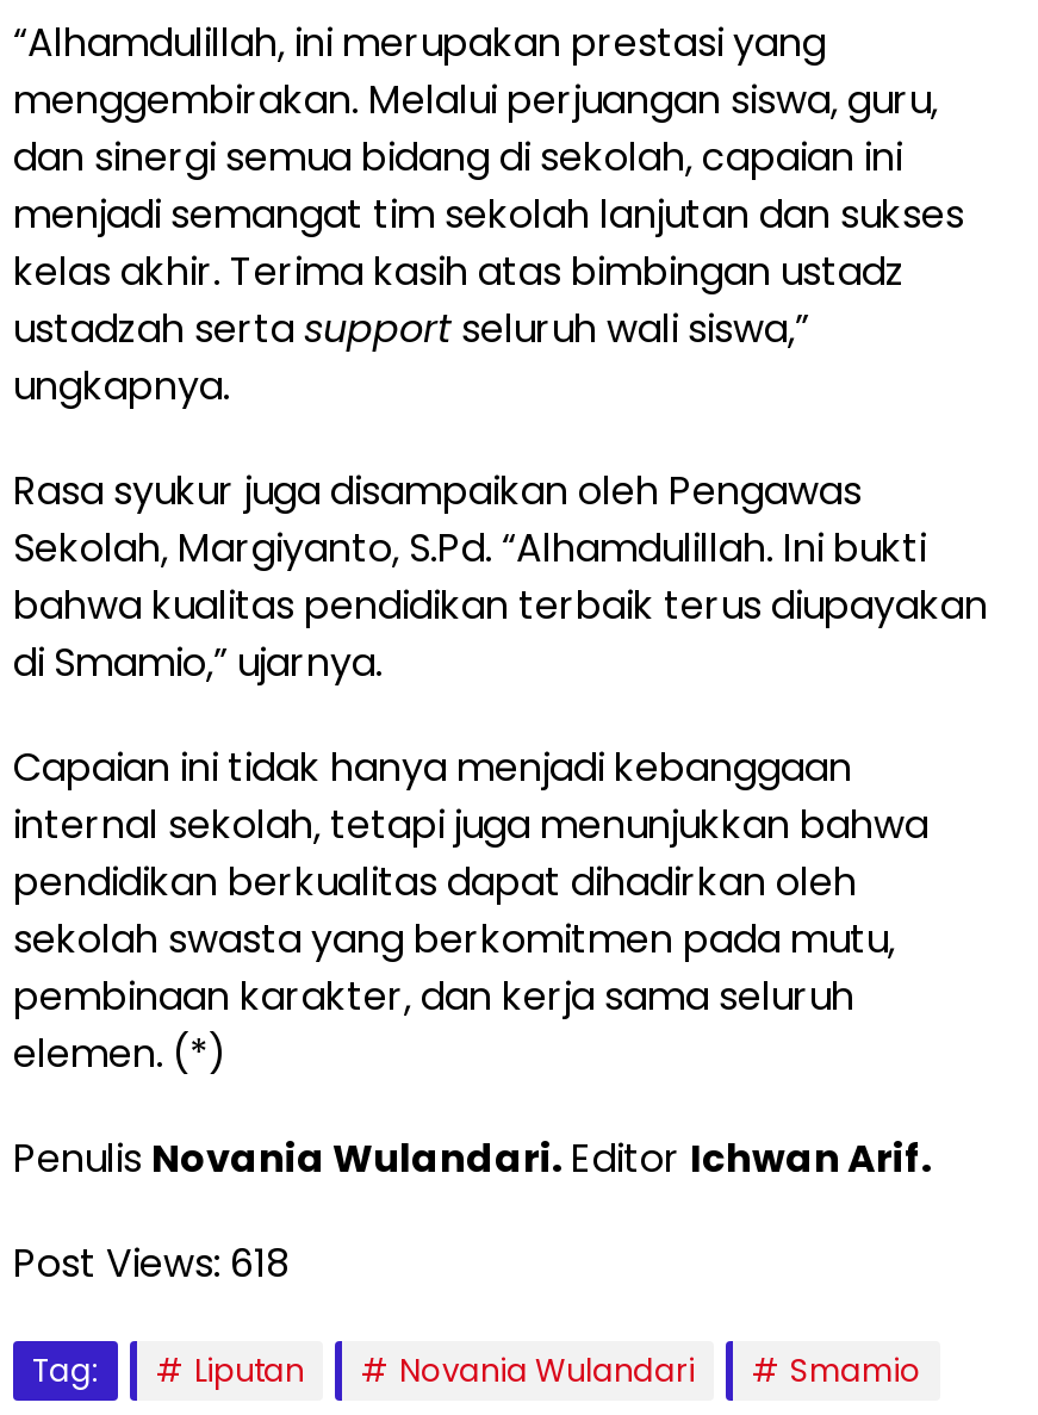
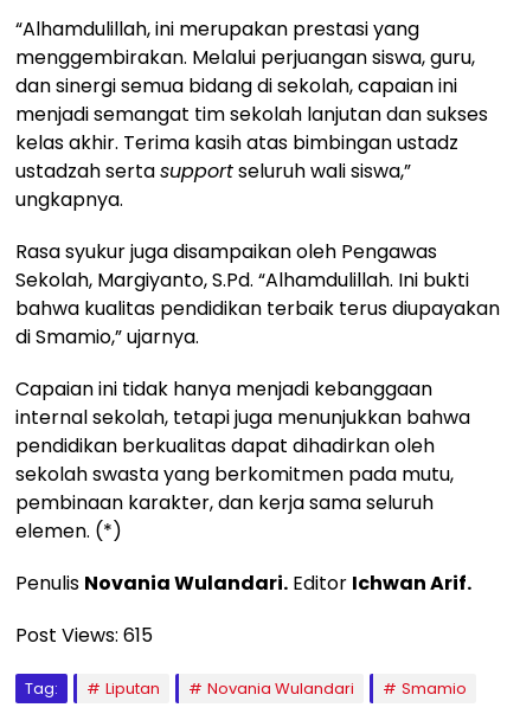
- Post Views: 618
+ Post Views: 615
